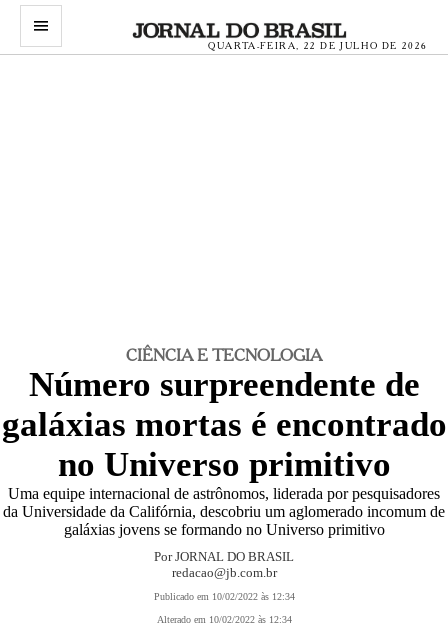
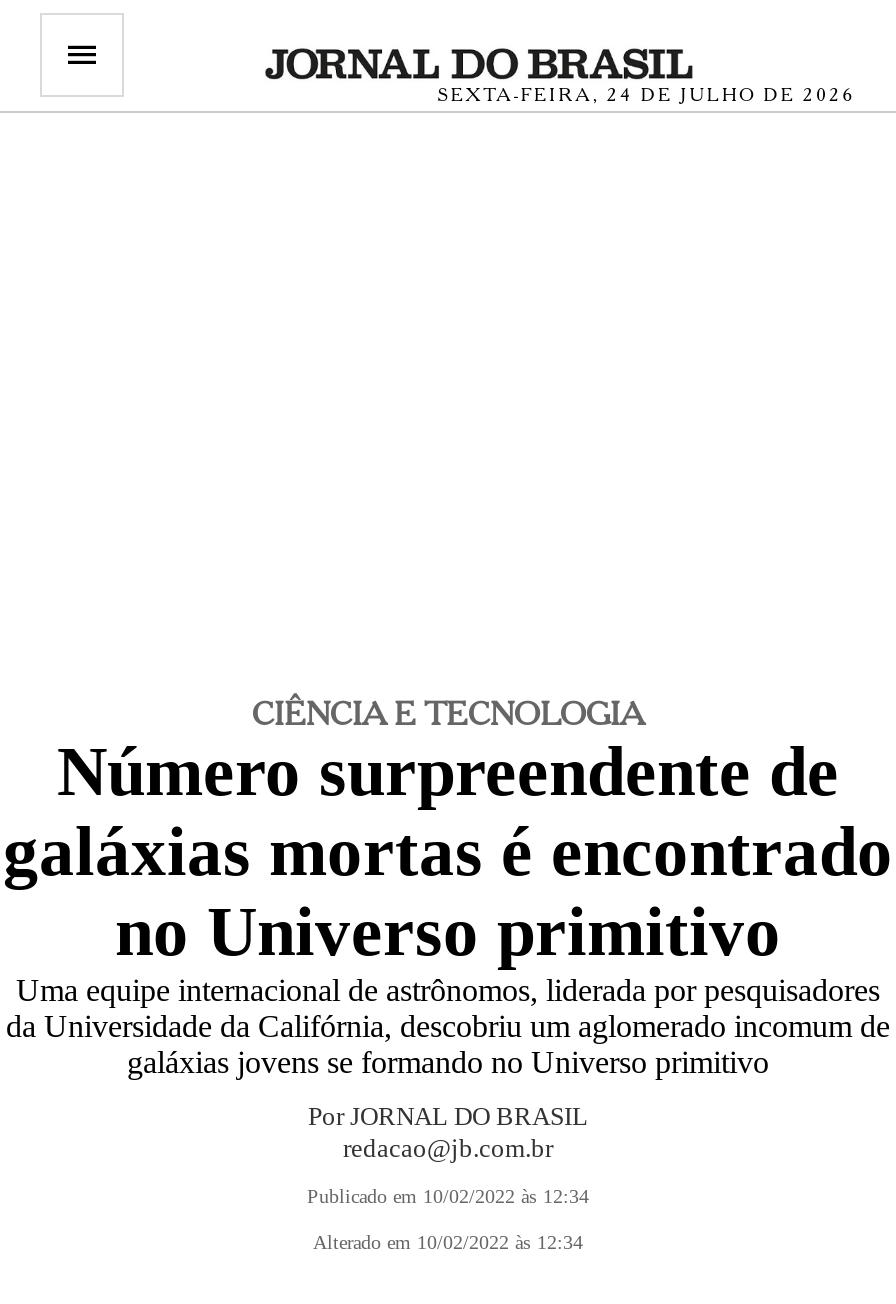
- QUARTA-FEIRA, 22 DE JULHO DE 2026
+ SEXTA-FEIRA, 24 DE JULHO DE 2026
